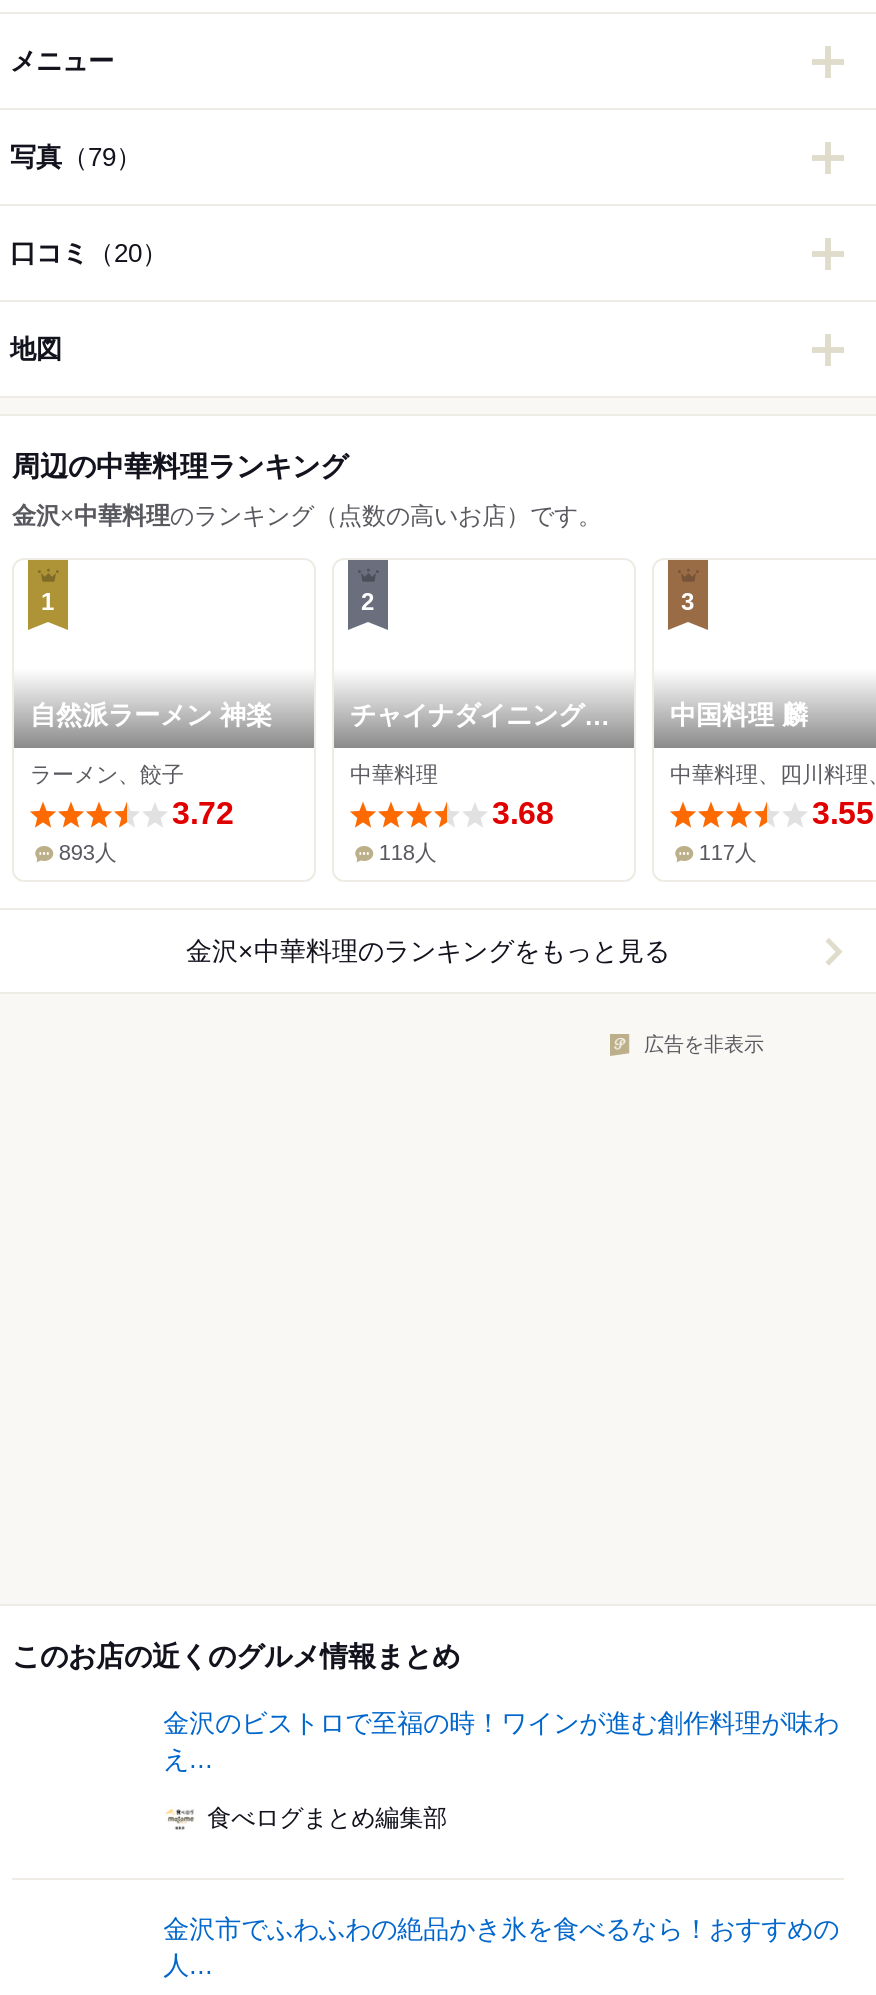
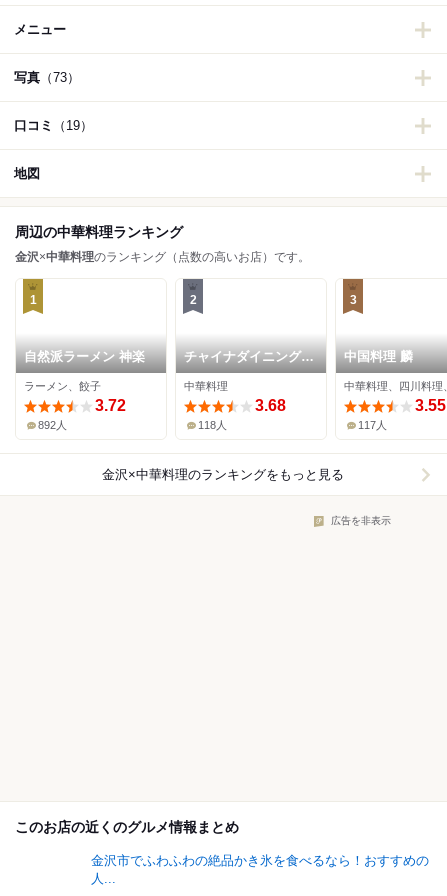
- 写真（79）
+ 写真（73）

- 口コミ（20）
+ 口コミ（19）

- 893人
+ 892人

- 金沢のビストロで至福の時！ワインが進む創作料理が味わ
- え...
- 食べログまとめ編集部
